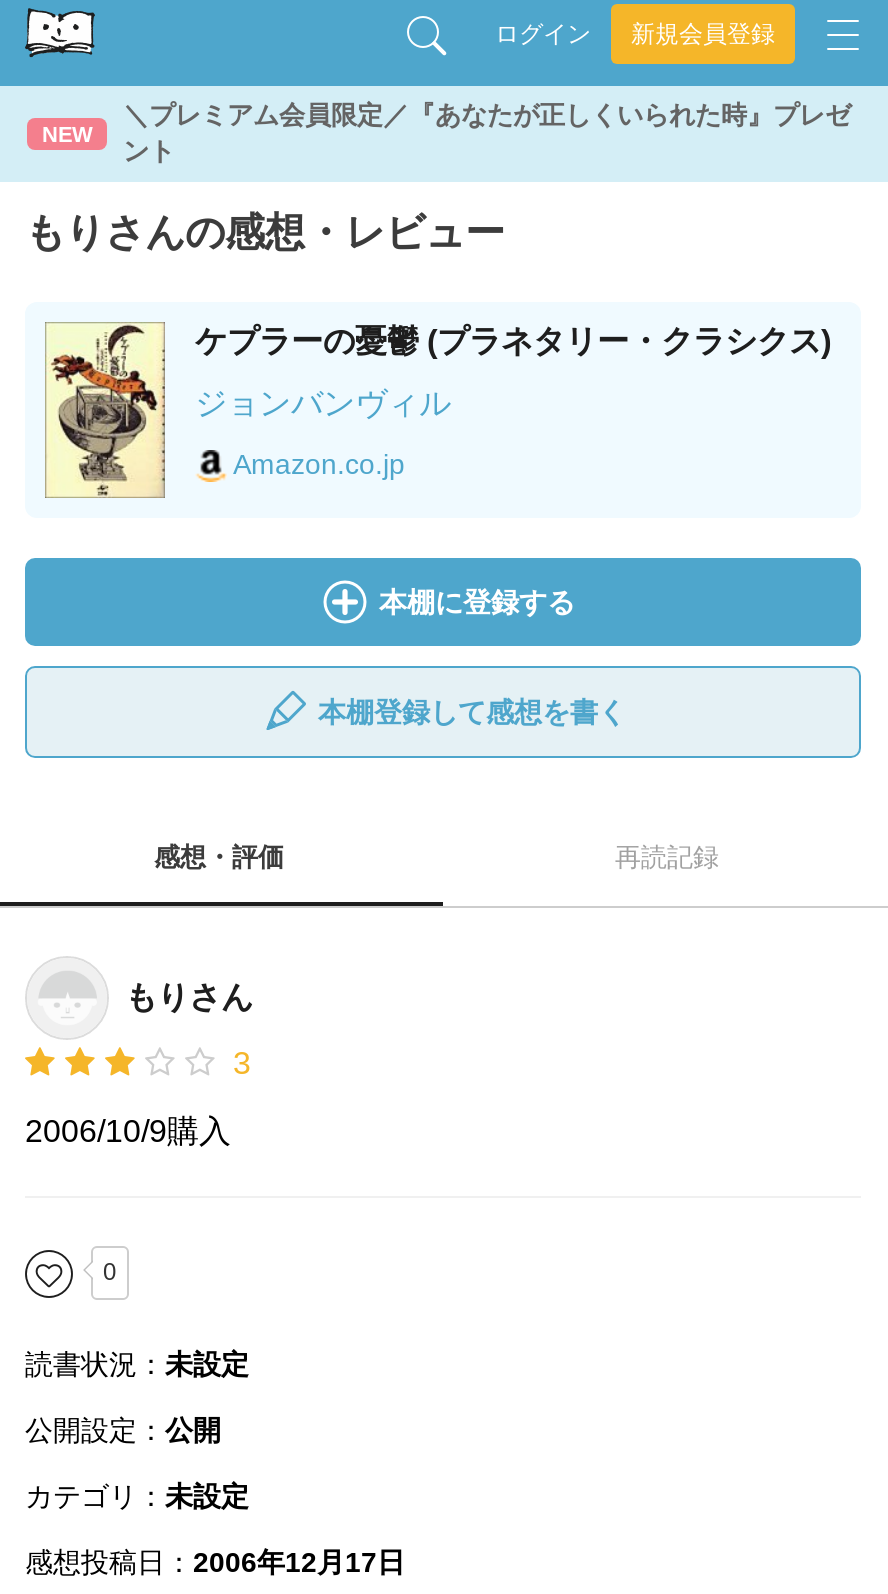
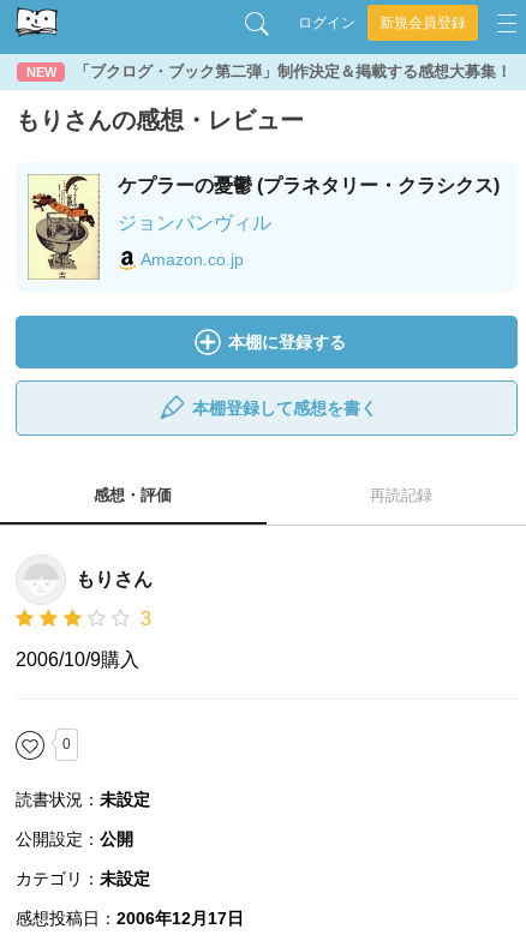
- ＼プレミアム会員限定／『あなたが正しくいられた時』プレゼ
- ント
+ 「ブクログ・ブック第二弾」制作決定＆掲載する感想大募集！
